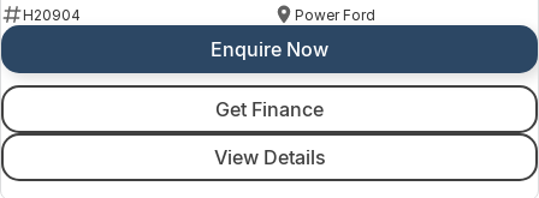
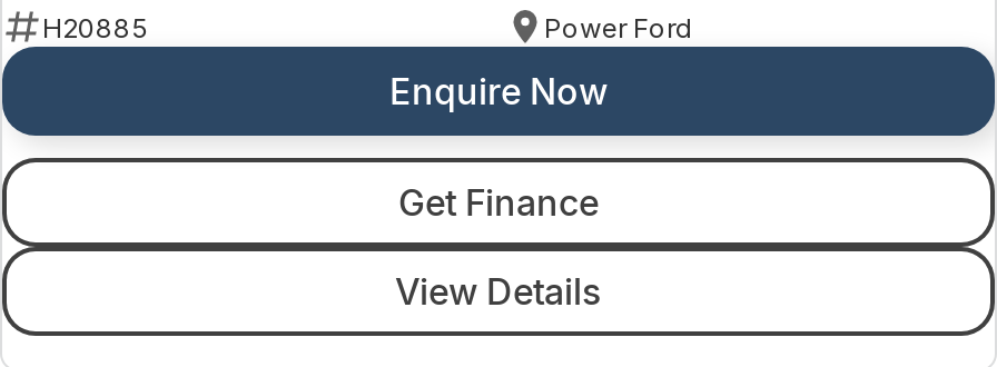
- H20904
+ H20885
